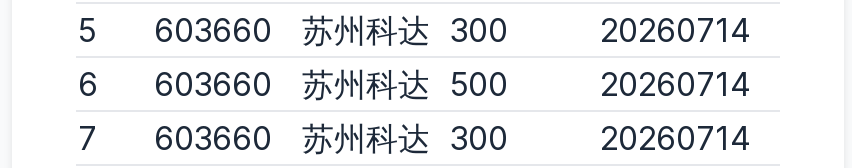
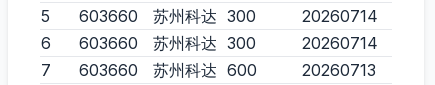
- 6 603660 苏州科达 500
+ 6 603660 苏州科达 300

- 7 603660 苏州科达 300
+ 7 603660 苏州科达 600

- 20260714
+ 20260713
